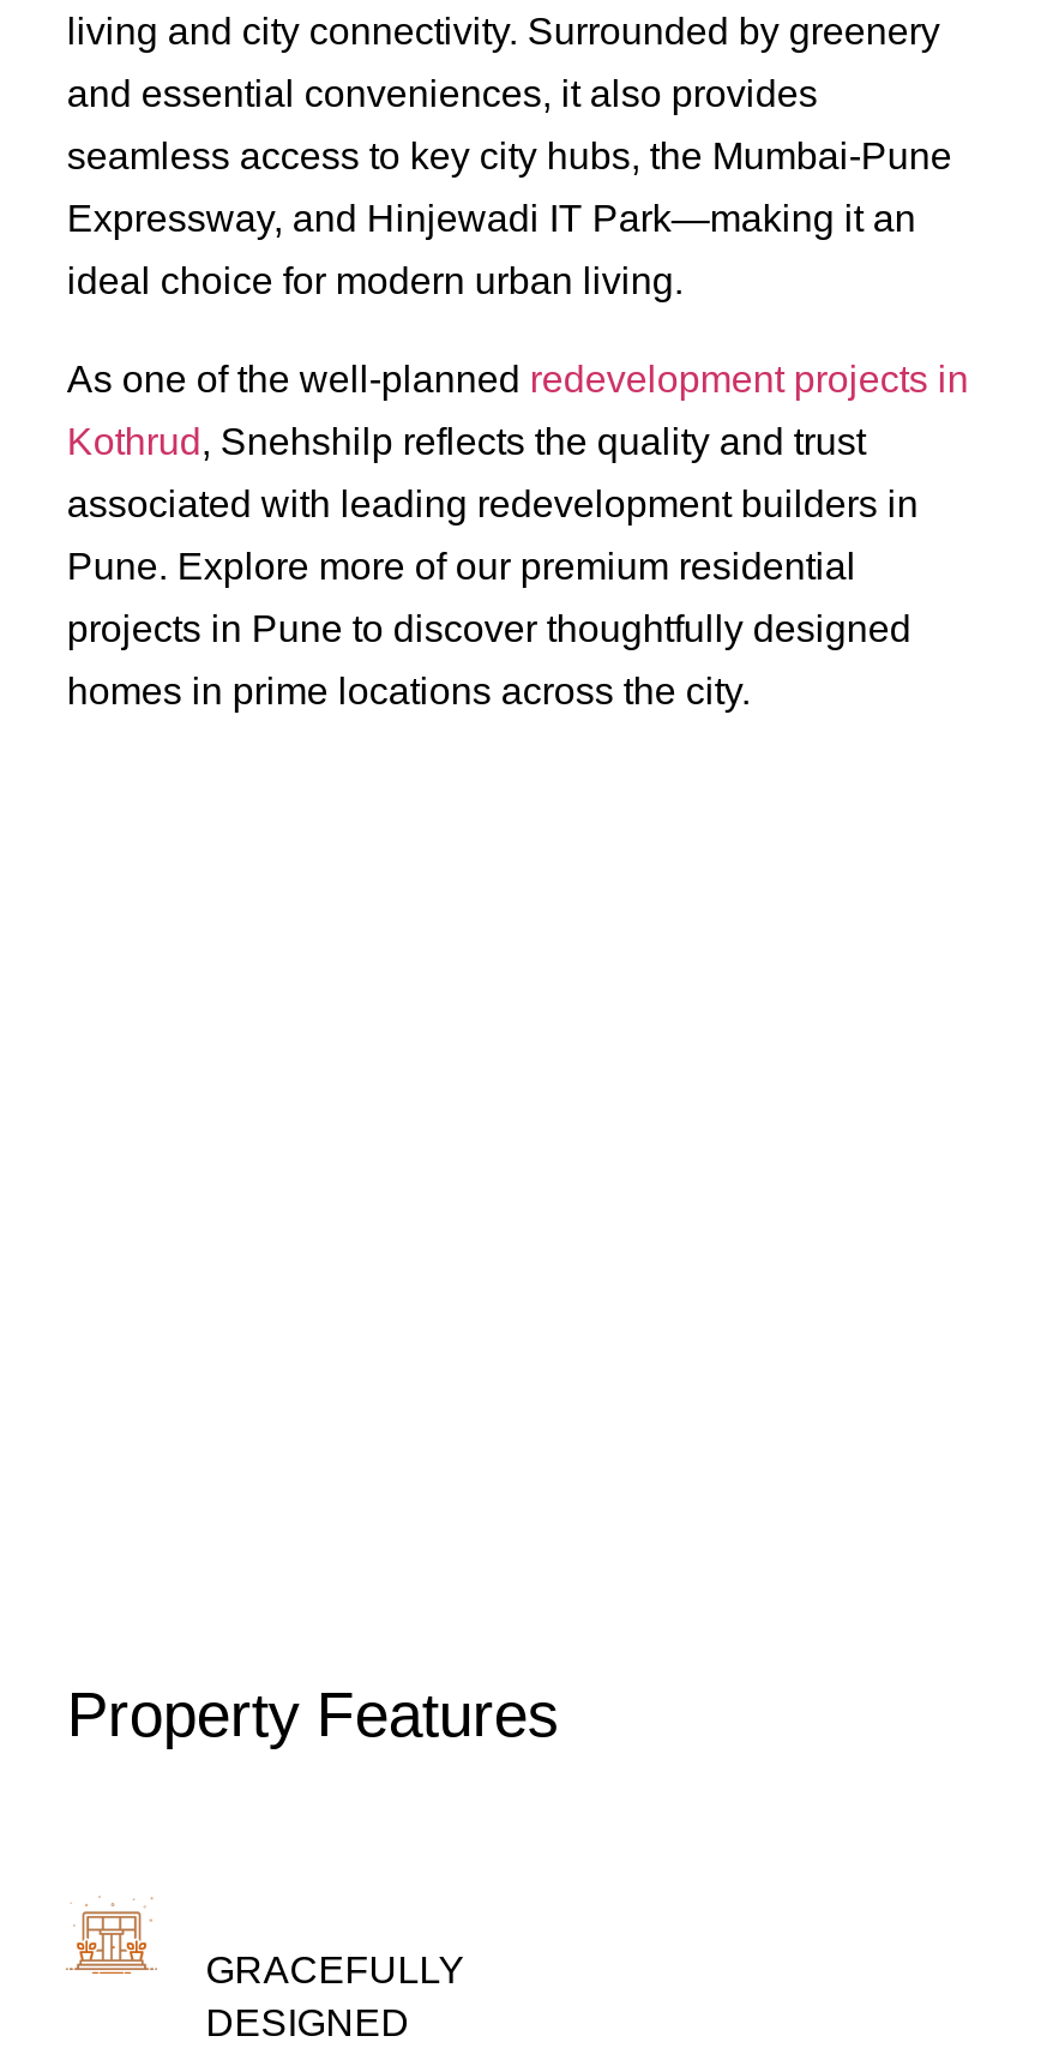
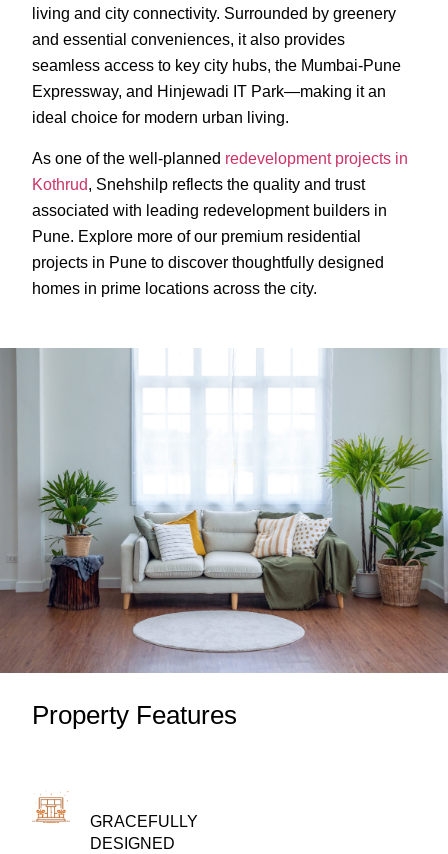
+ [image]
